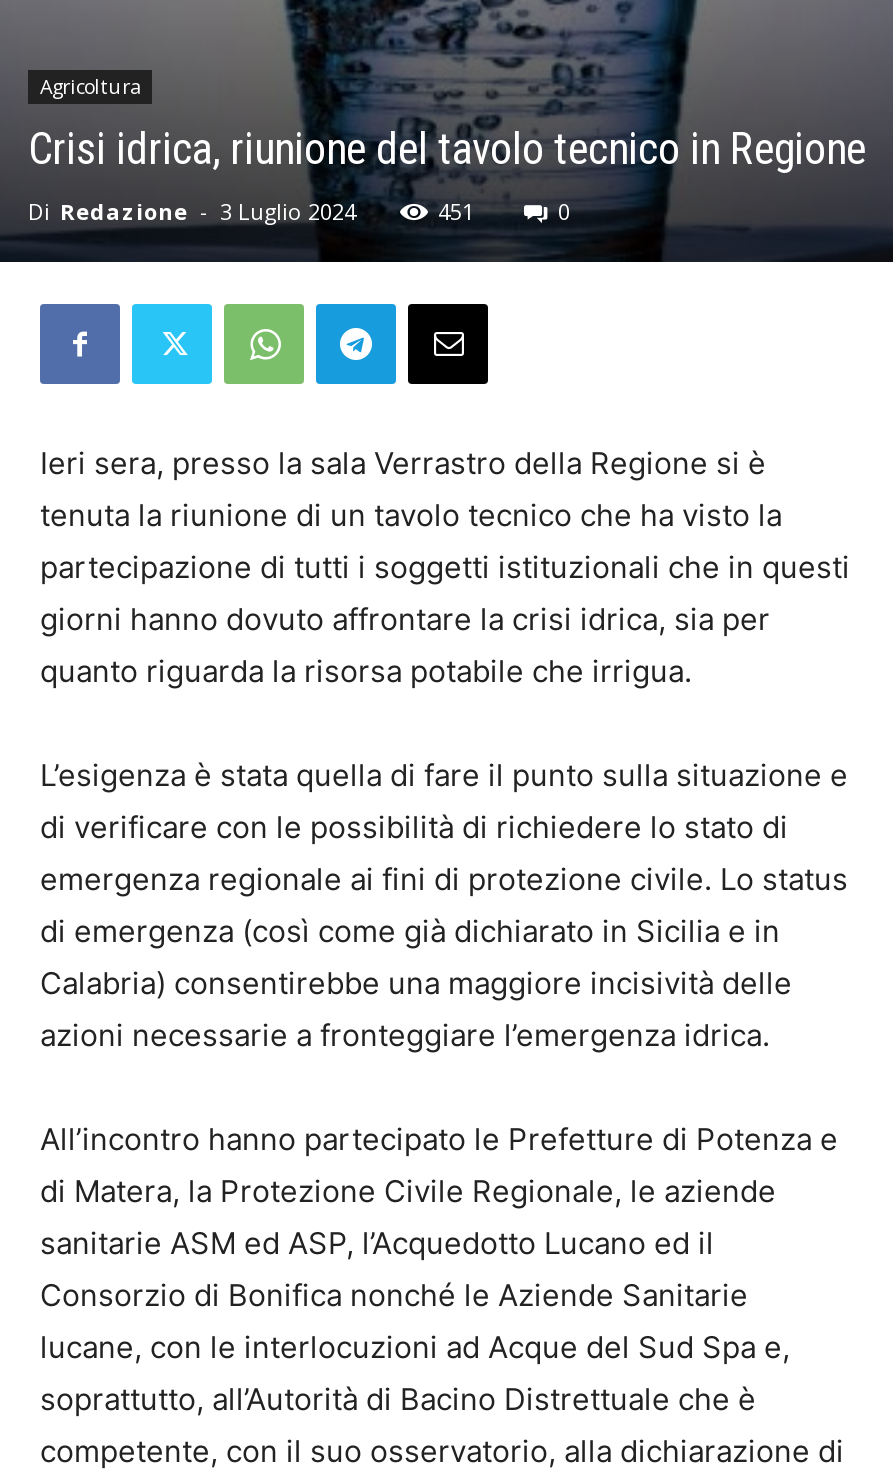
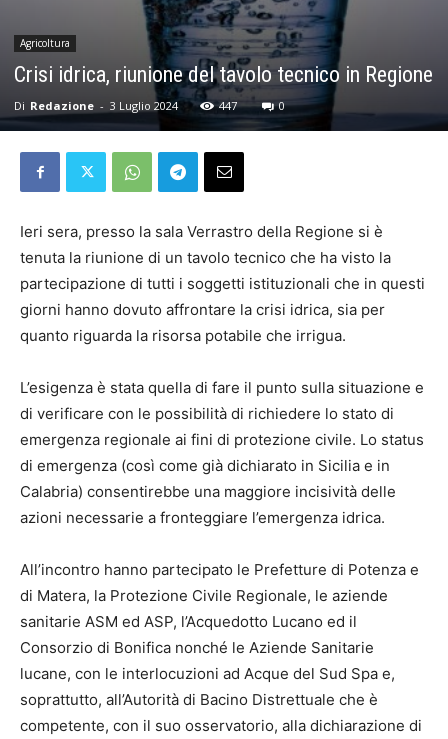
- 451
+ 447
